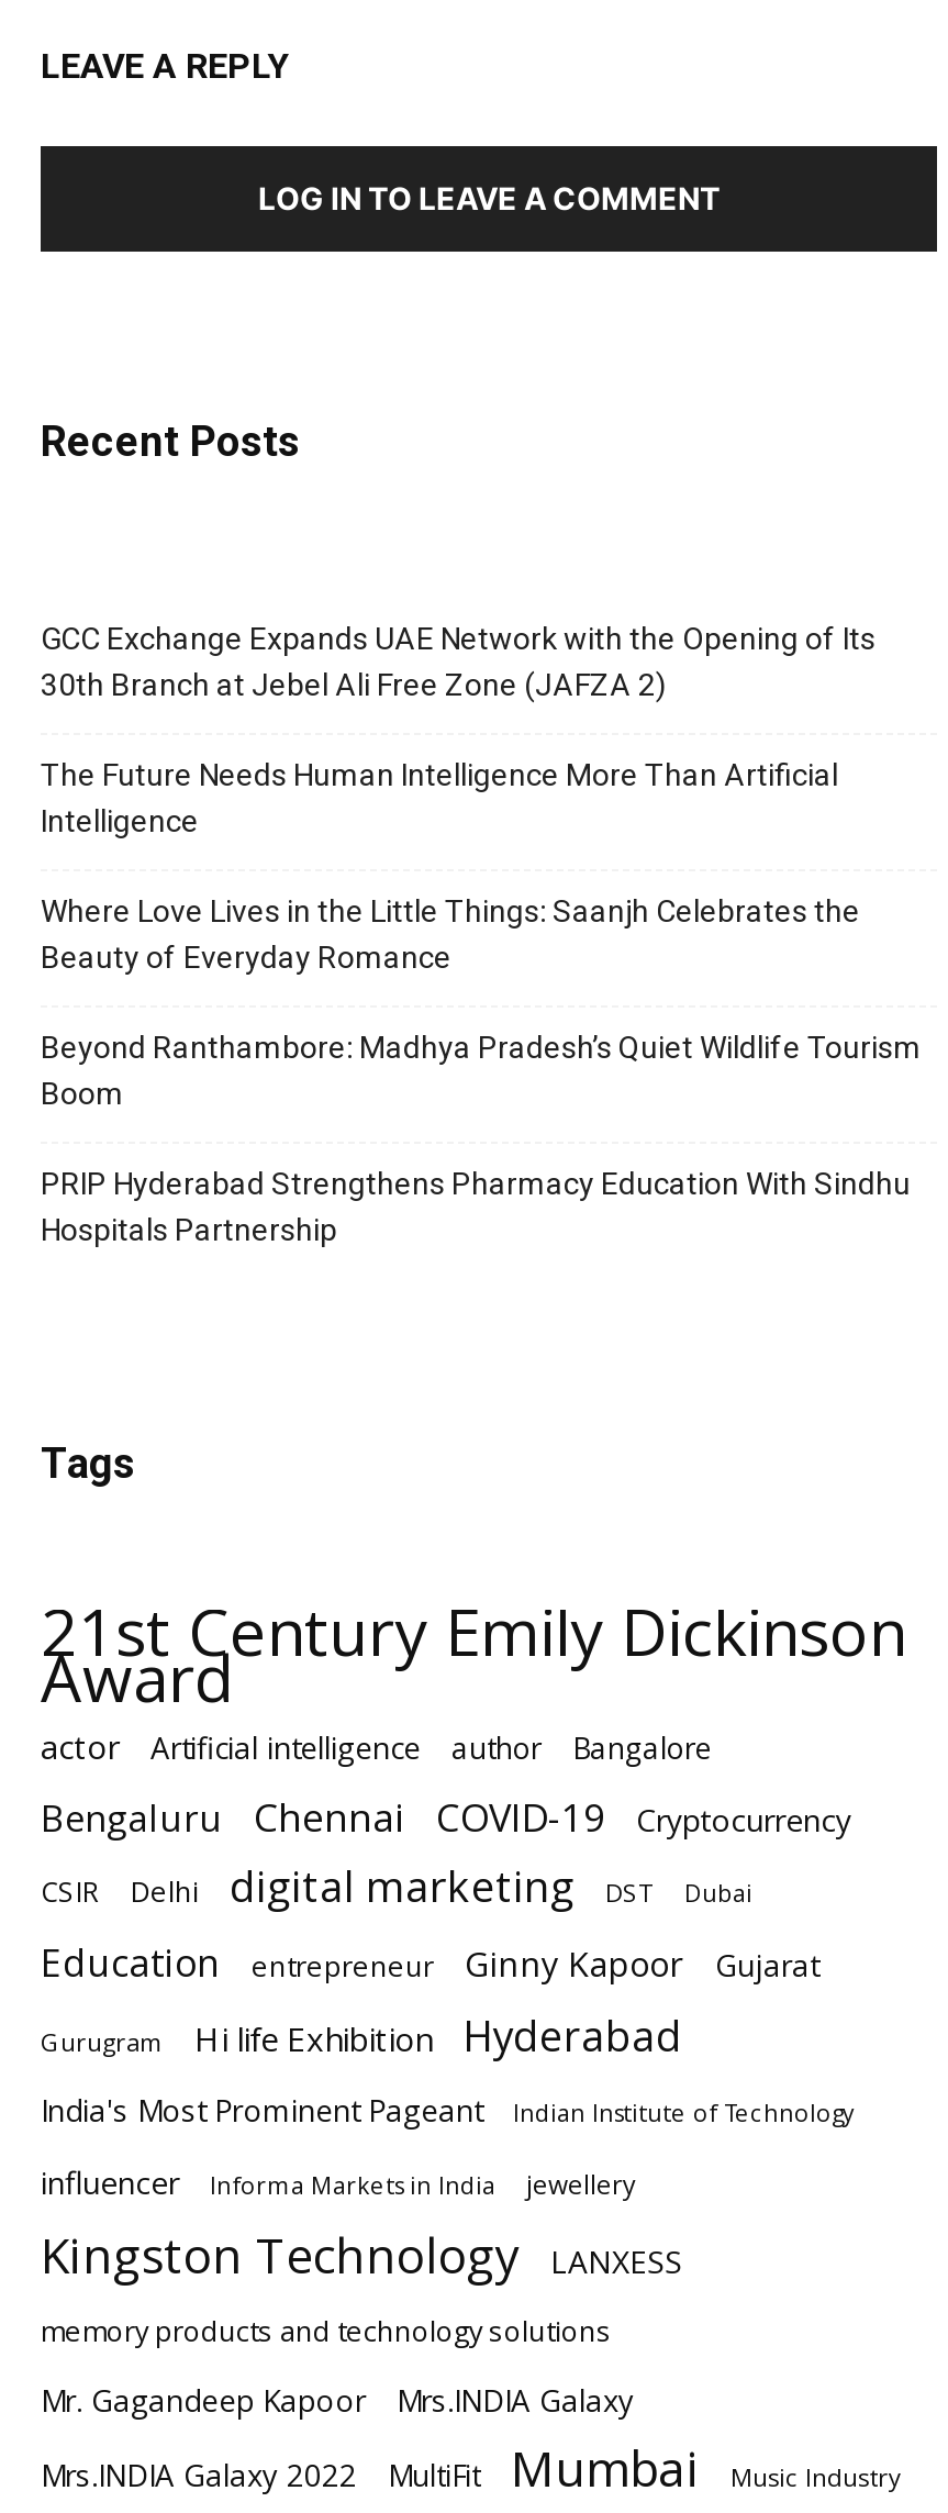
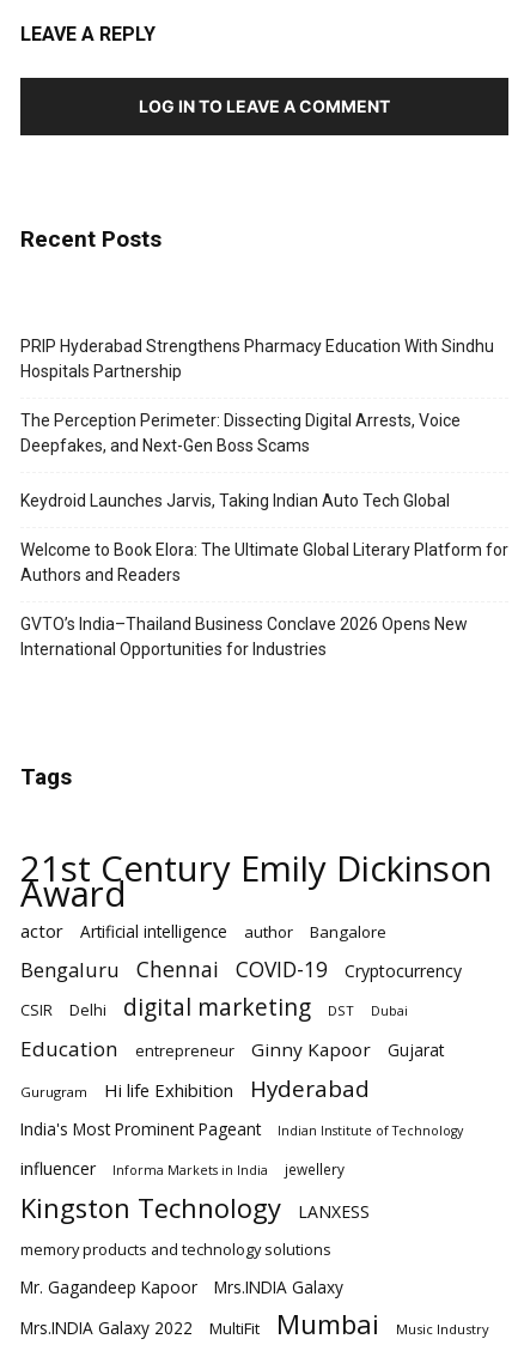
- GCC Exchange Expands UAE Network with the Opening of Its
- 30th Branch at Jebel Ali Free Zone (JAFZA 2)
- The Future Needs Human Intelligence More Than Artificial
- Intelligence
- Where Love Lives in the Little Things: Saanjh Celebrates the
- Beauty of Everyday Romance
- Beyond Ranthambore: Madhya Pradesh’s Quiet Wildlife Tourism
- Boom

moved up: PRIP Hyderabad Strengthens Pharmacy Education With Sindhu | Hospitals Partnership

+ The Perception Perimeter: Dissecting Digital Arrests, Voice
+ Deepfakes, and Next-Gen Boss Scams
+ Keydroid Launches Jarvis, Taking Indian Auto Tech Global
+ Welcome to Book Elora: The Ultimate Global Literary Platform for
+ Authors and Readers
+ GVTO’s India–Thailand Business Conclave 2026 Opens New
+ International Opportunities for Industries
